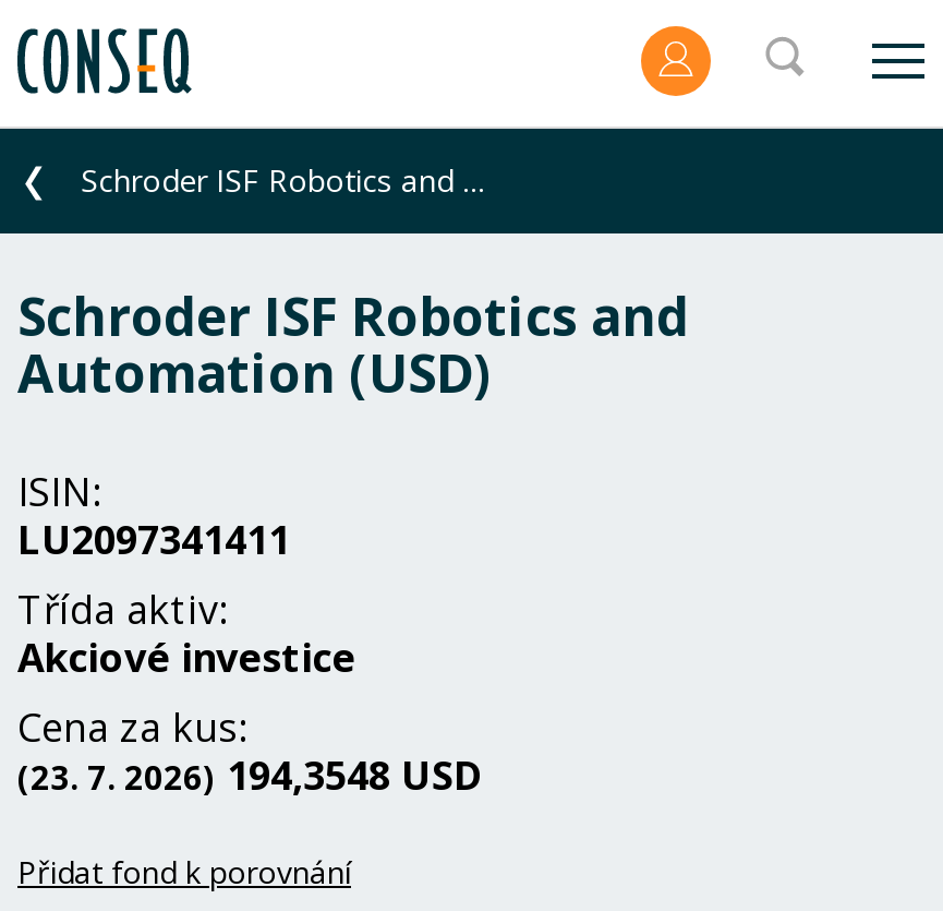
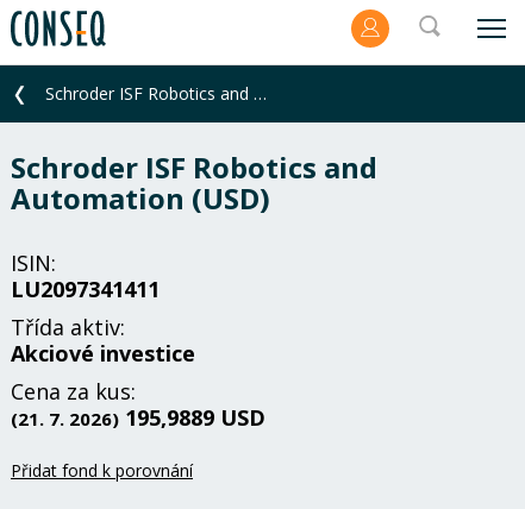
- (23. 7. 2026) 194,3548 USD
+ (21. 7. 2026) 195,9889 USD
